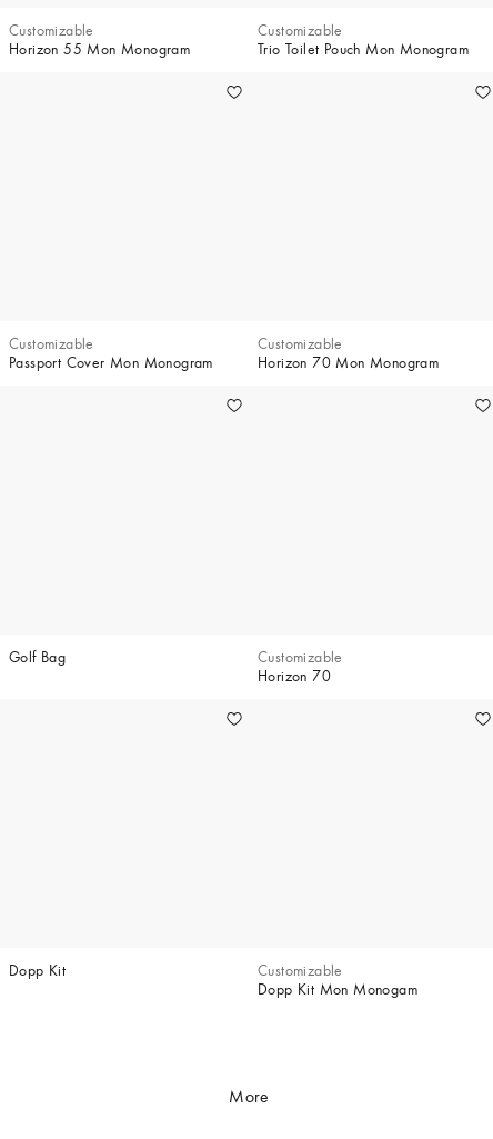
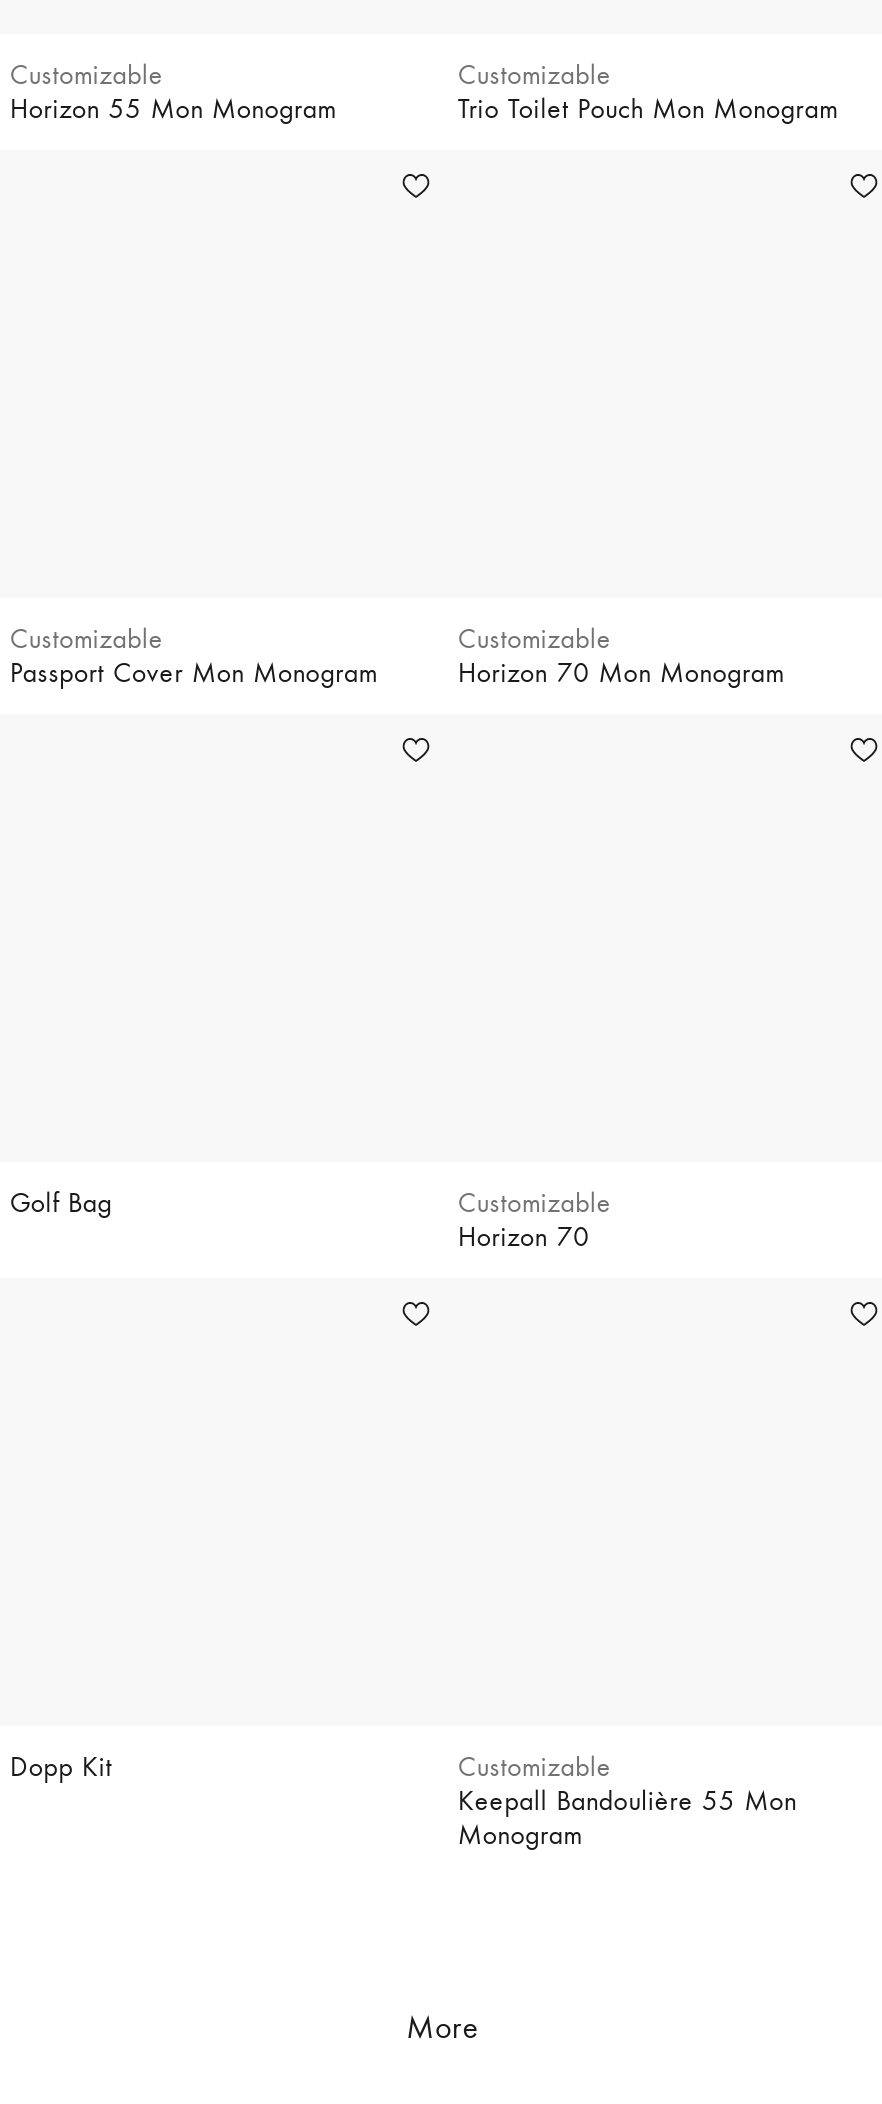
- Dopp Kit Mon Monogam
+ Keepall Bandoulière 55 Mon
+ Monogram
